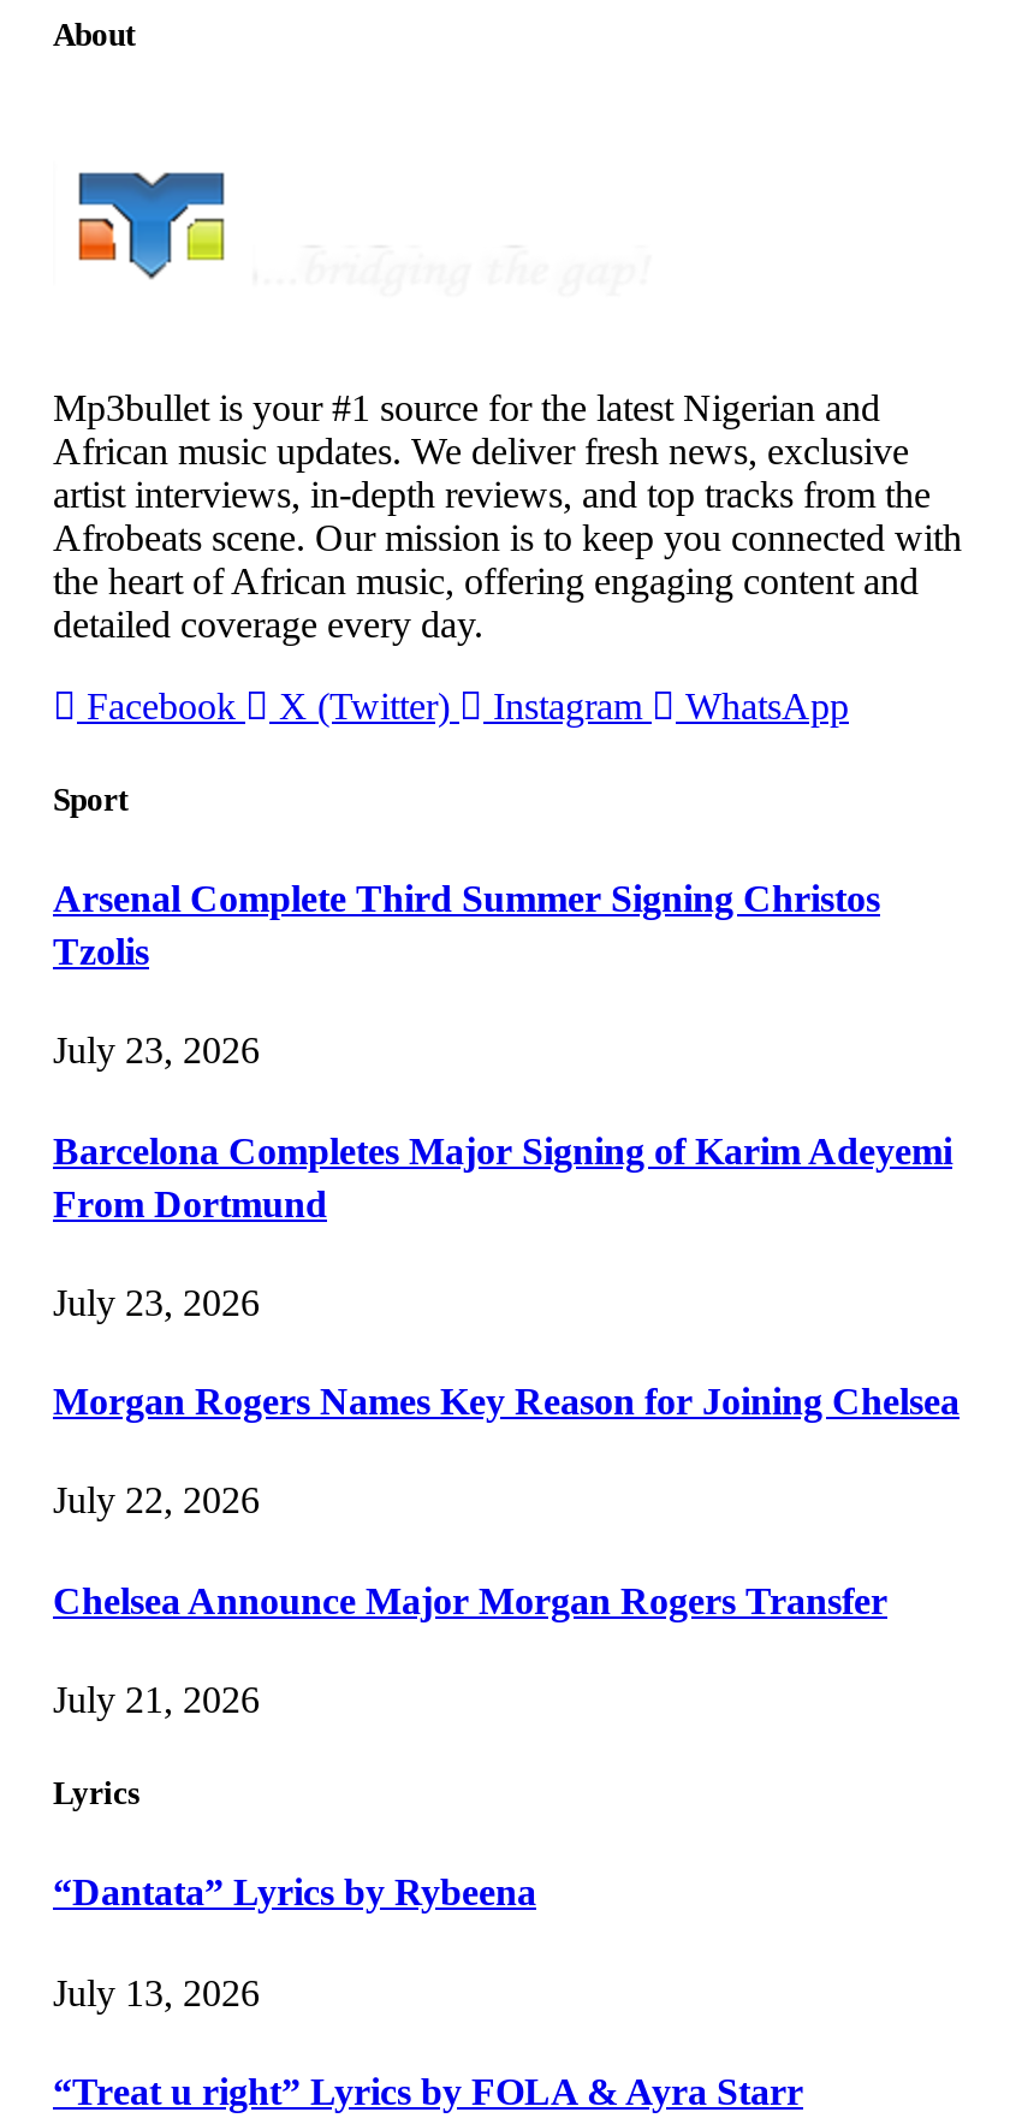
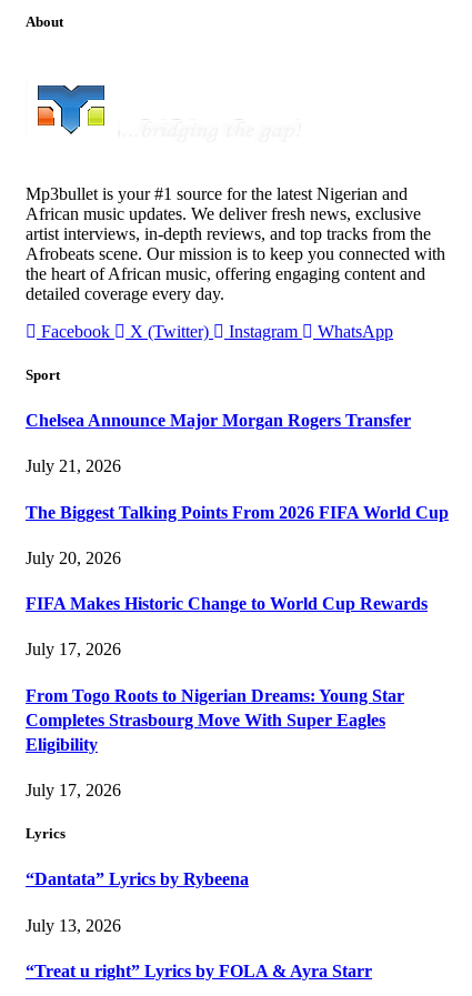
- Arsenal Complete Third Summer Signing Christos
- Tzolis
- July 23, 2026
- Barcelona Completes Major Signing of Karim Adeyemi
- From Dortmund
- July 23, 2026
- Morgan Rogers Names Key Reason for Joining Chelsea
- July 22, 2026

moved up: Chelsea Announce Major Morgan Rogers Transfer | July 21, 2026

+ The Biggest Talking Points From 2026 FIFA World Cup
+ July 20, 2026
+ FIFA Makes Historic Change to World Cup Rewards
+ July 17, 2026
+ From Togo Roots to Nigerian Dreams: Young Star
+ Completes Strasbourg Move With Super Eagles
+ Eligibility
+ July 17, 2026
